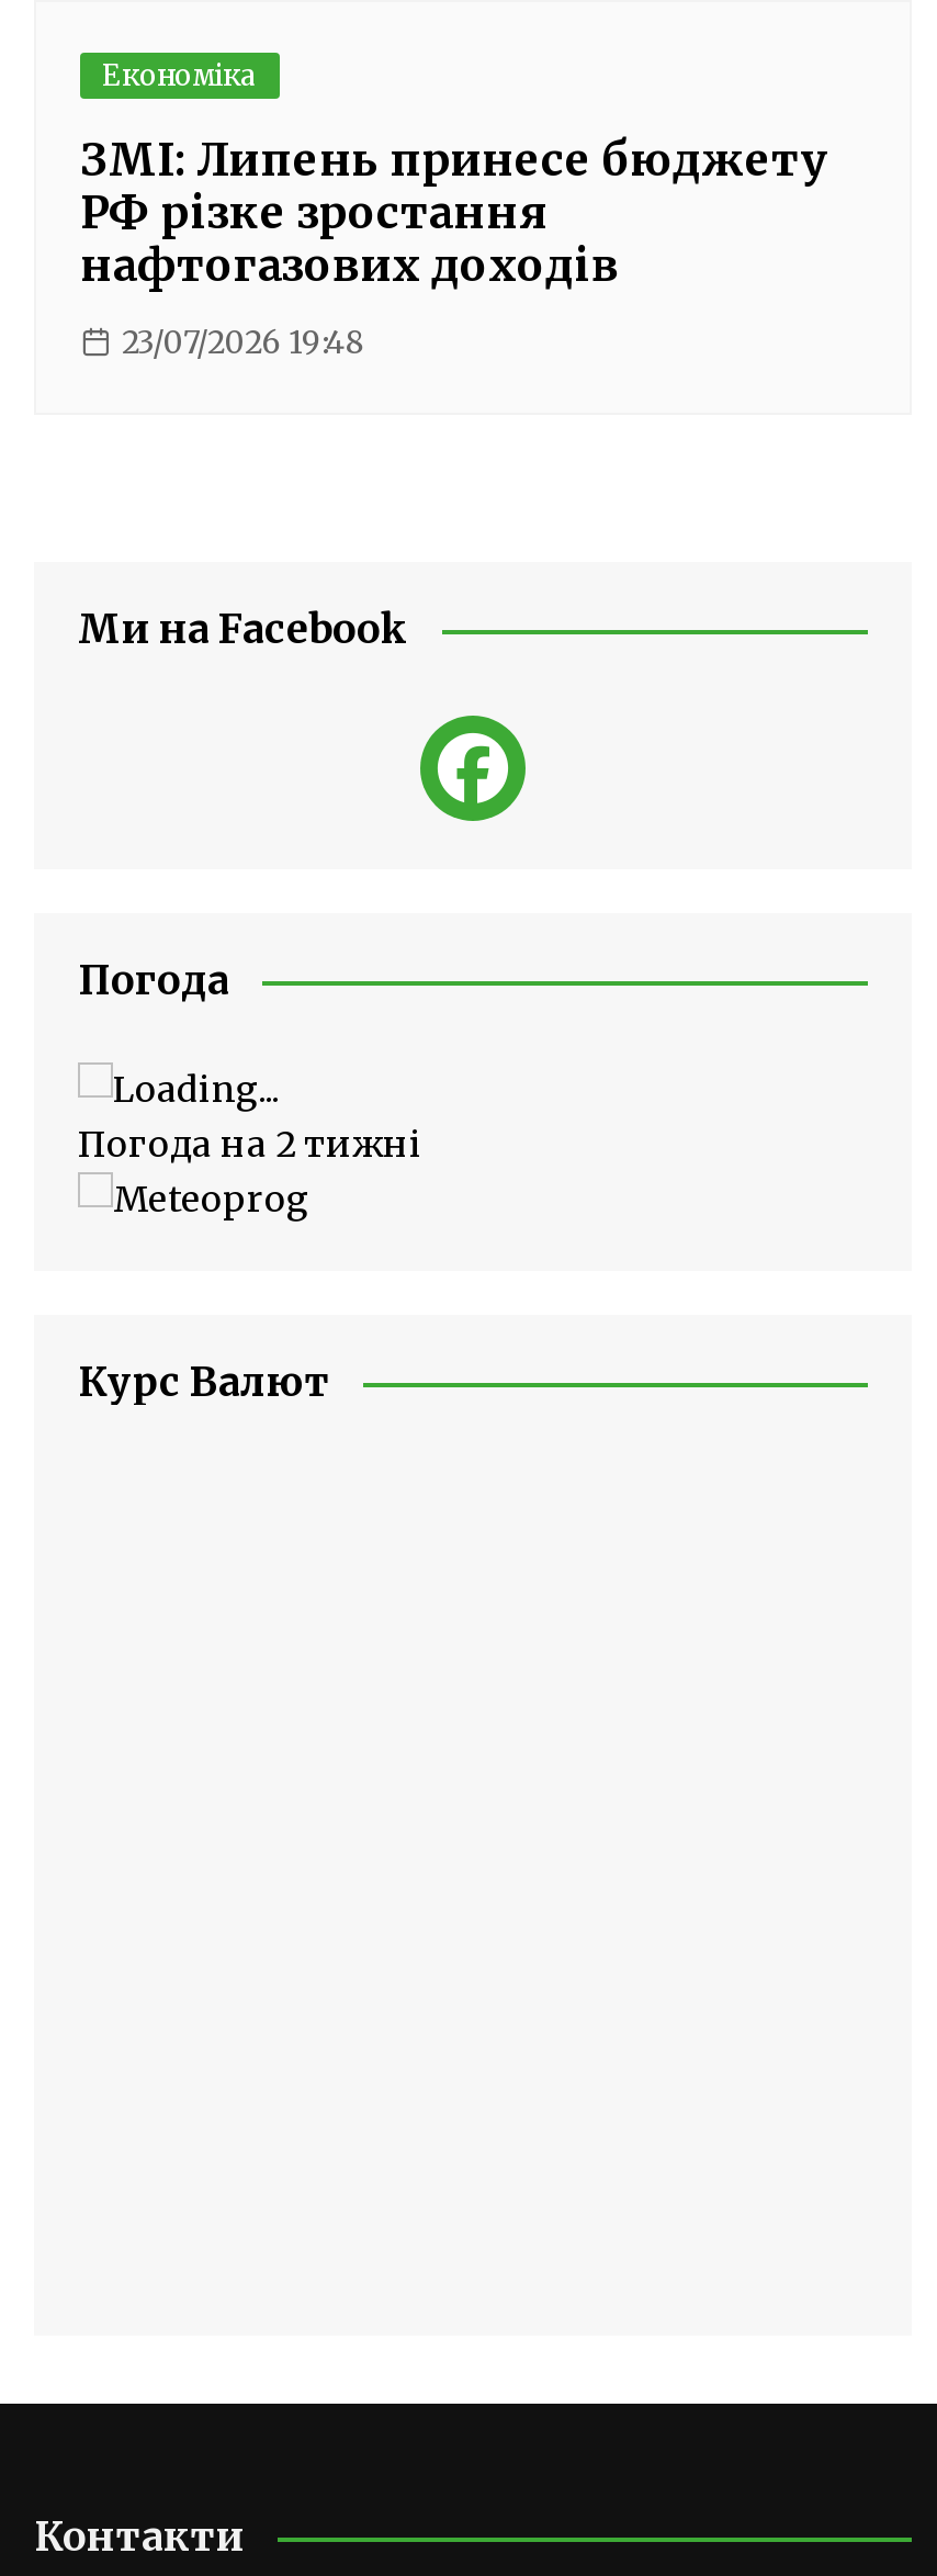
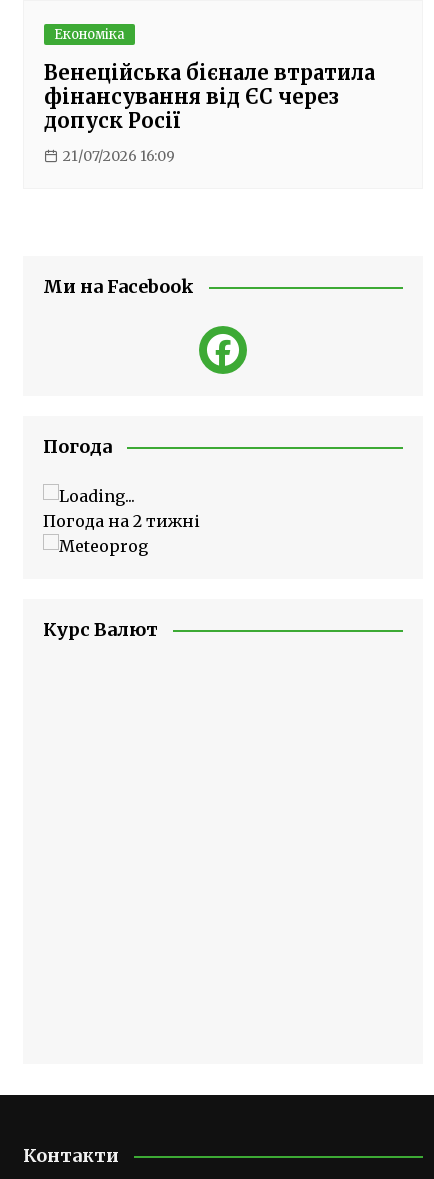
- ЗМІ: Липень принесе бюджету
- РФ різке зростання
- нафтогазових доходів
+ Венеційська бієнале втратила
+ фінансування від ЄС через
+ допуск Росії

- 23/07/2026 19:48
+ 21/07/2026 16:09
